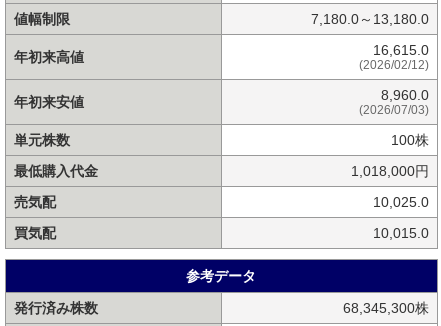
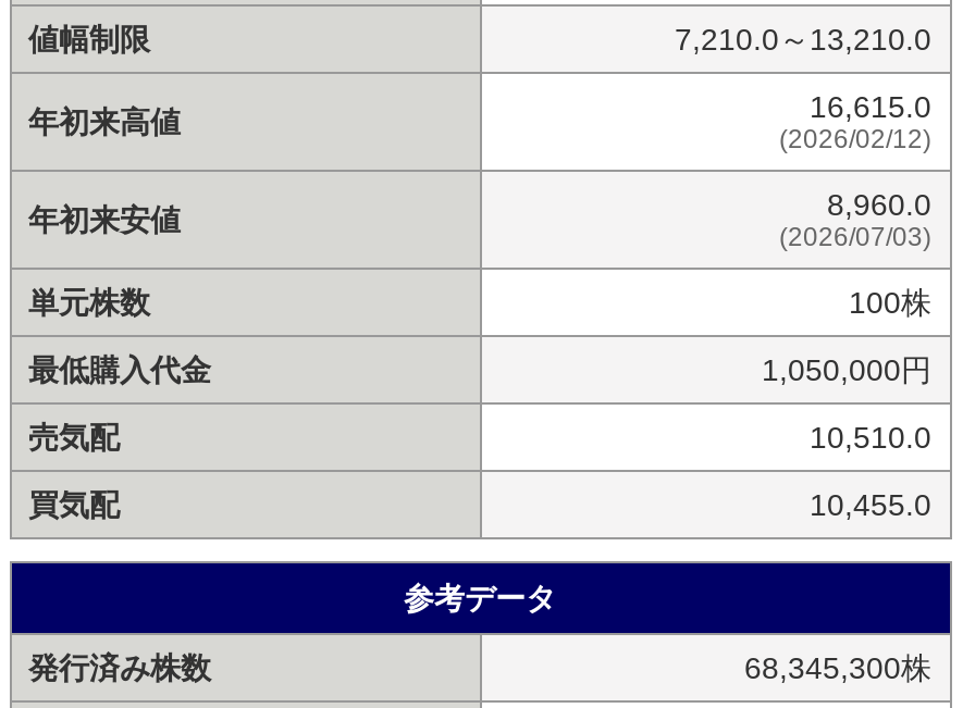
- 7,180.0～13,180.0
+ 7,210.0～13,210.0

- 1,018,000円
+ 1,050,000円

- 10,025.0
+ 10,510.0

- 10,015.0
+ 10,455.0
